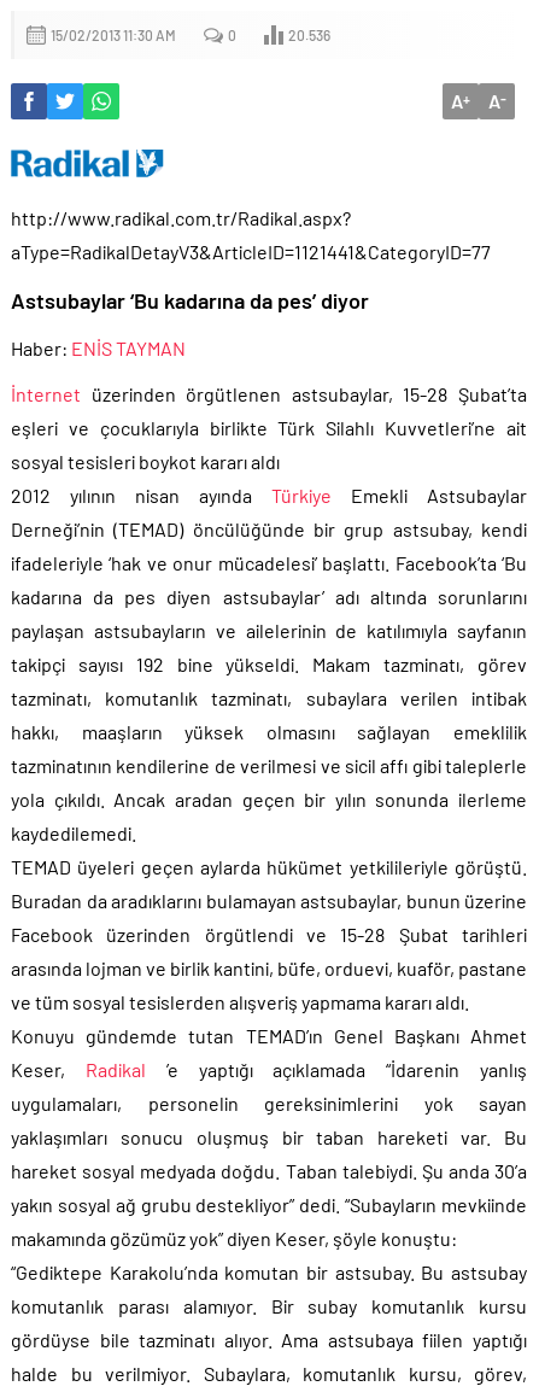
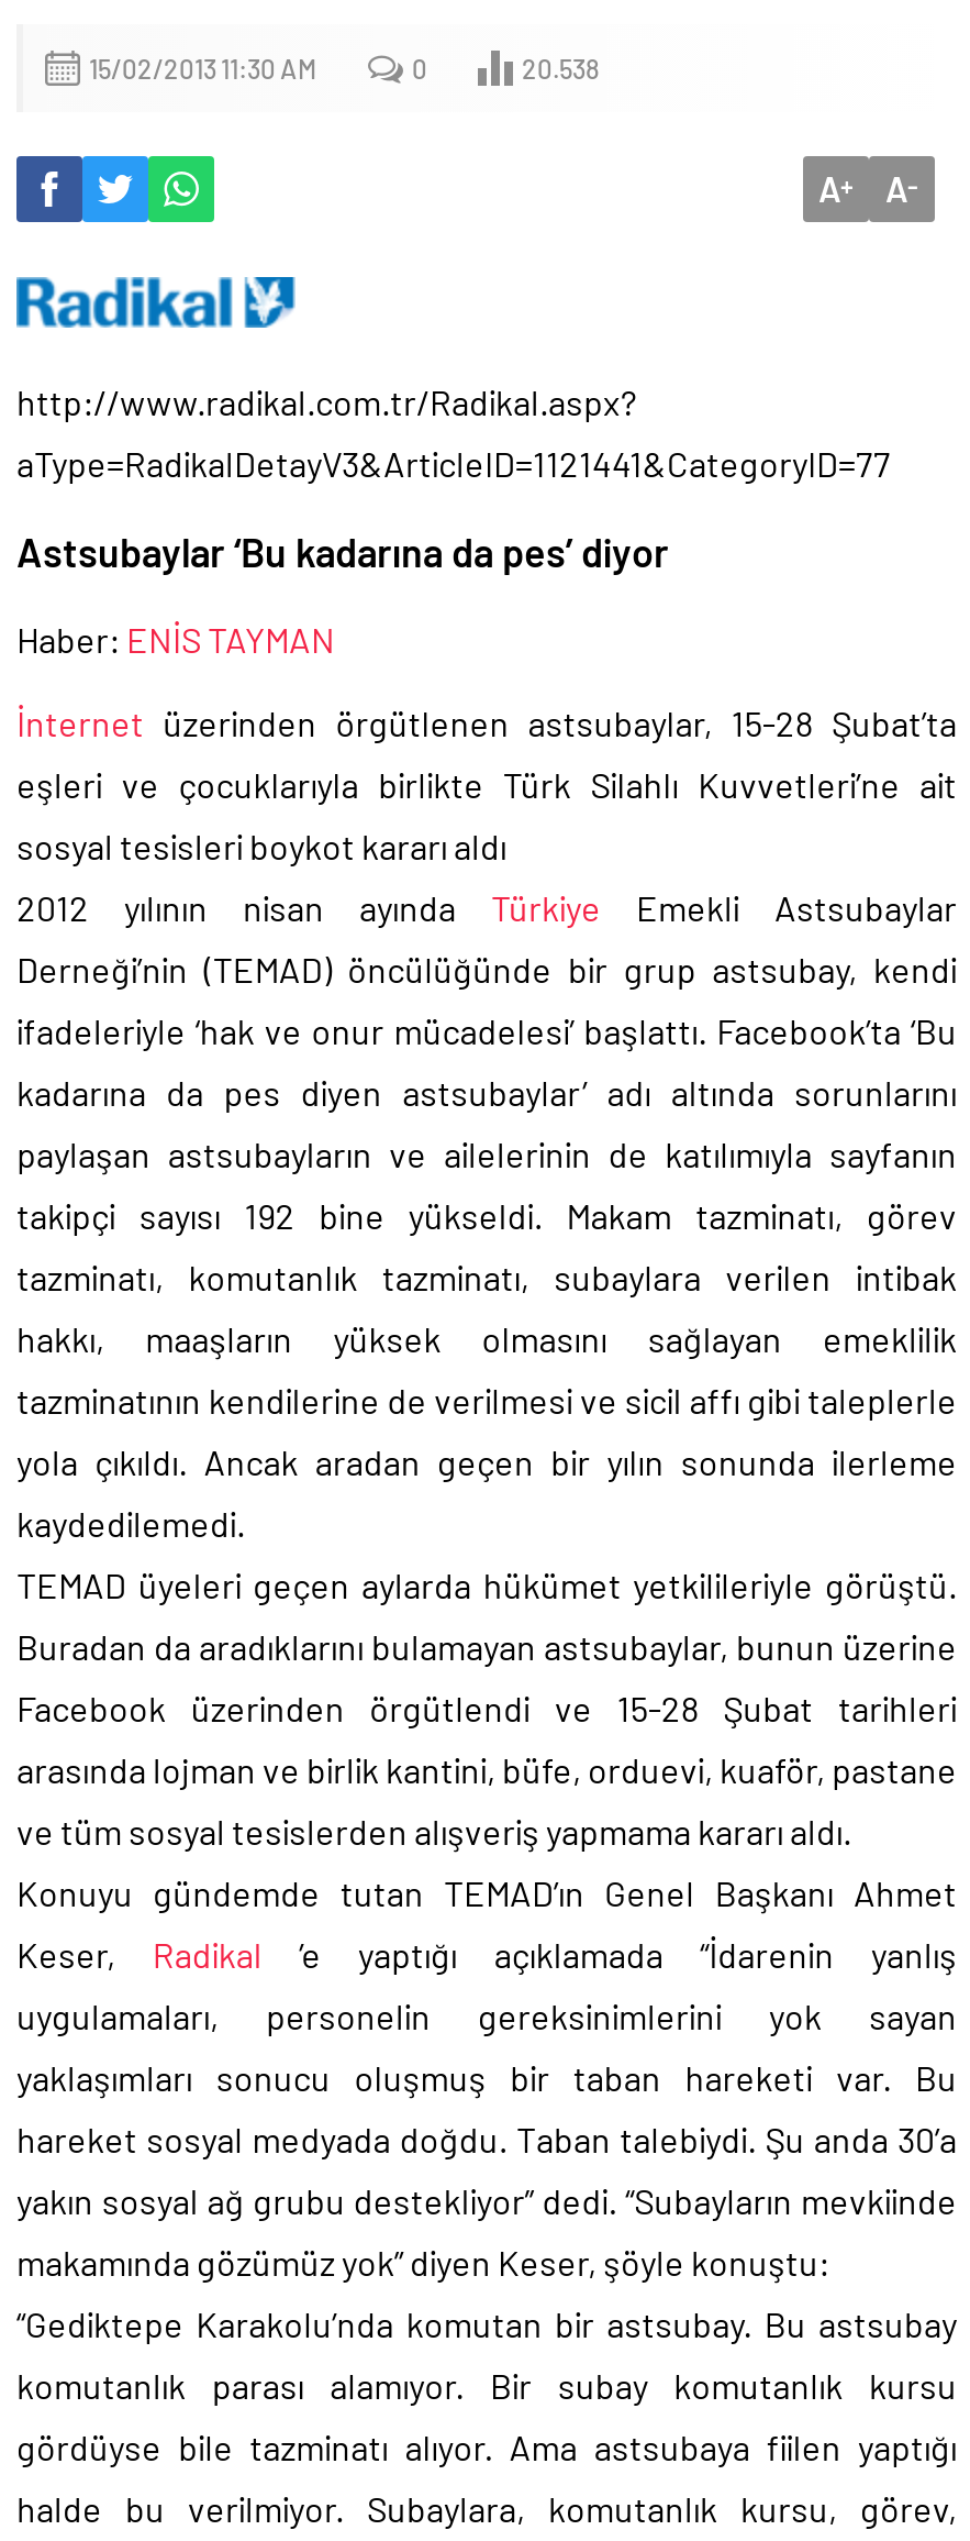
- 20.536
+ 20.538
